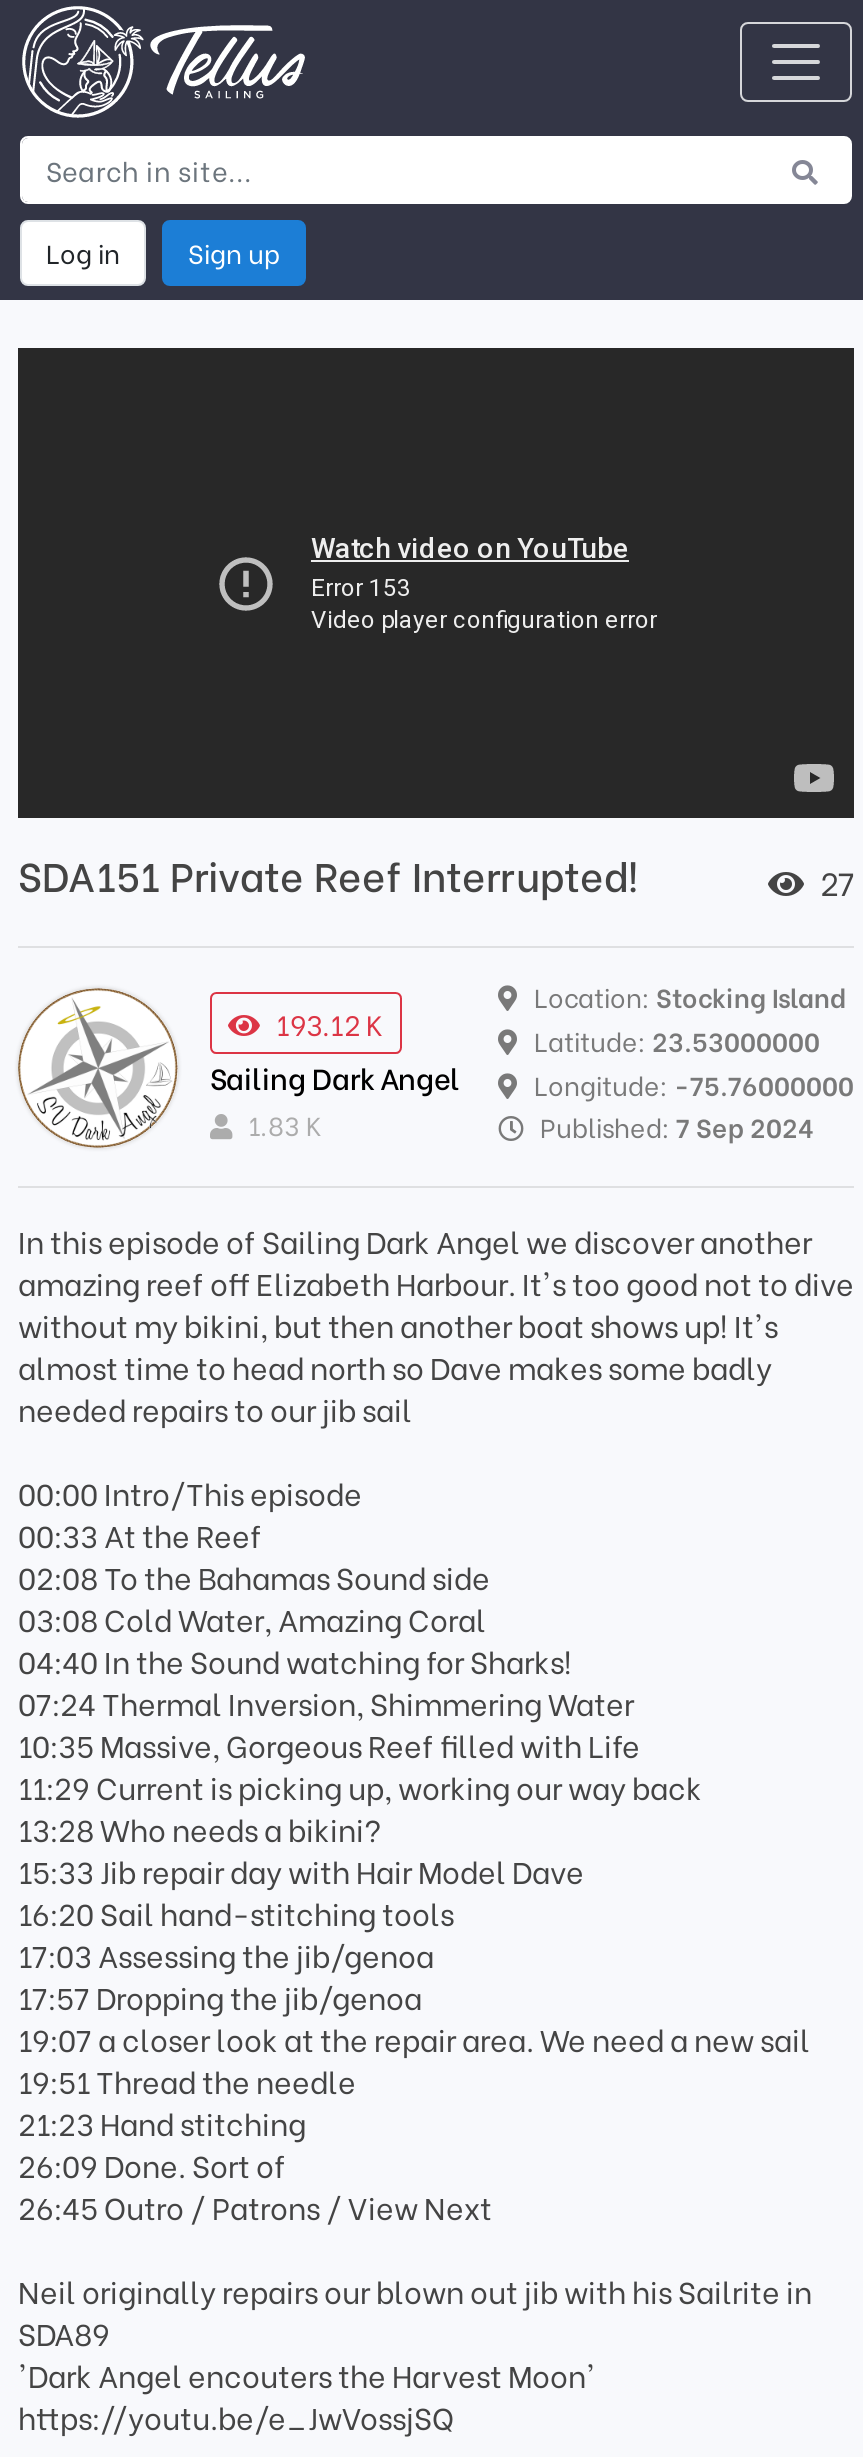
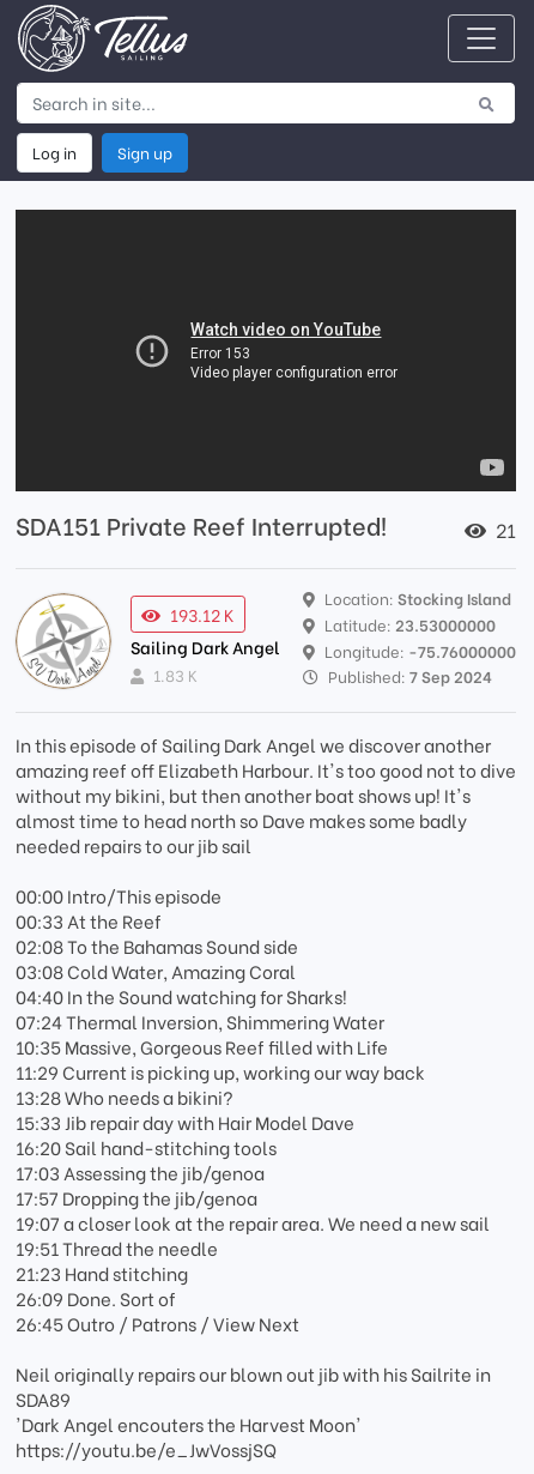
- 27
+ 21
